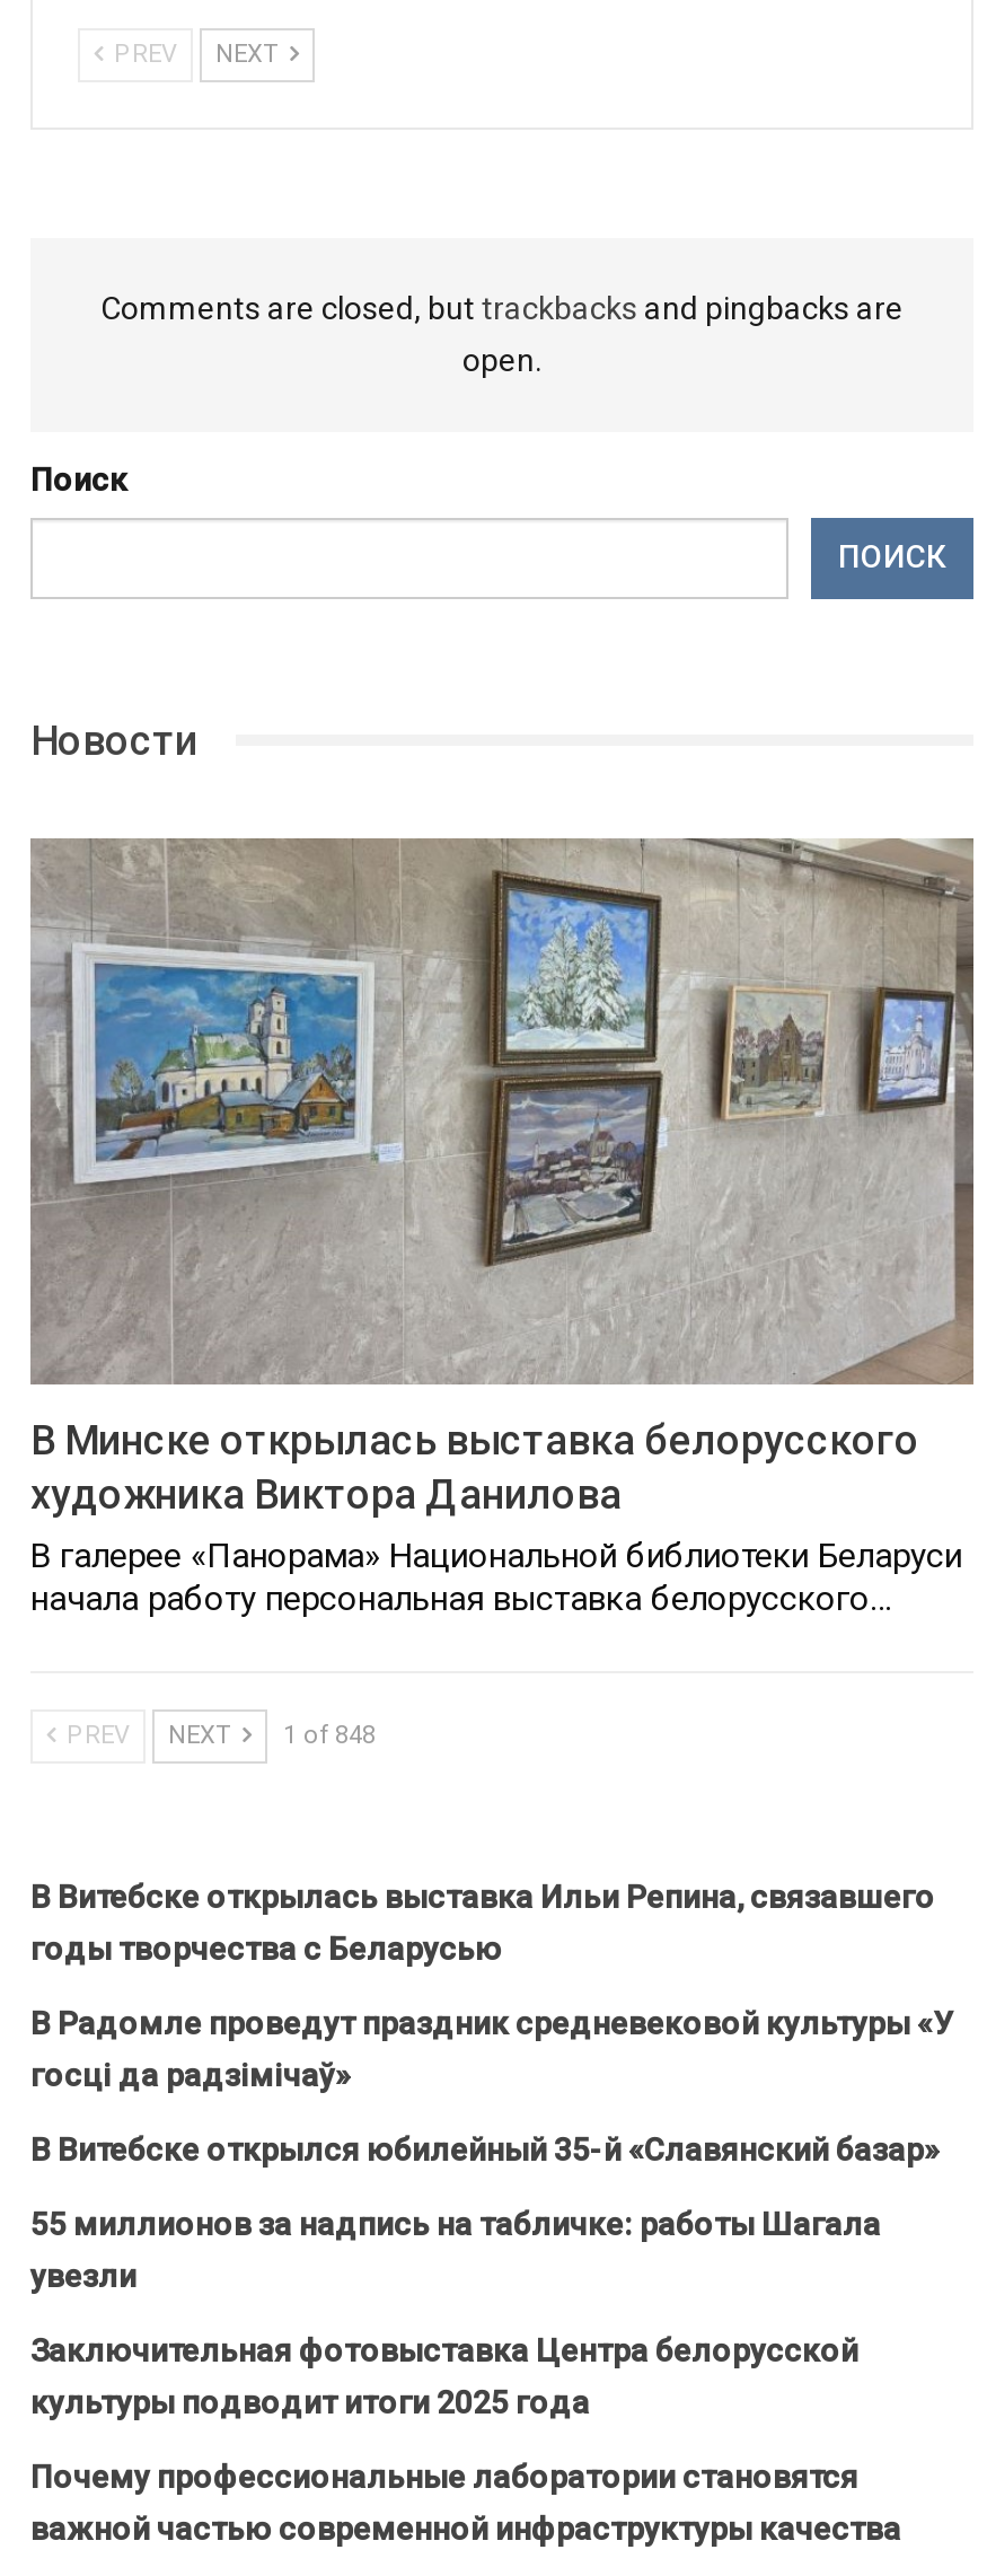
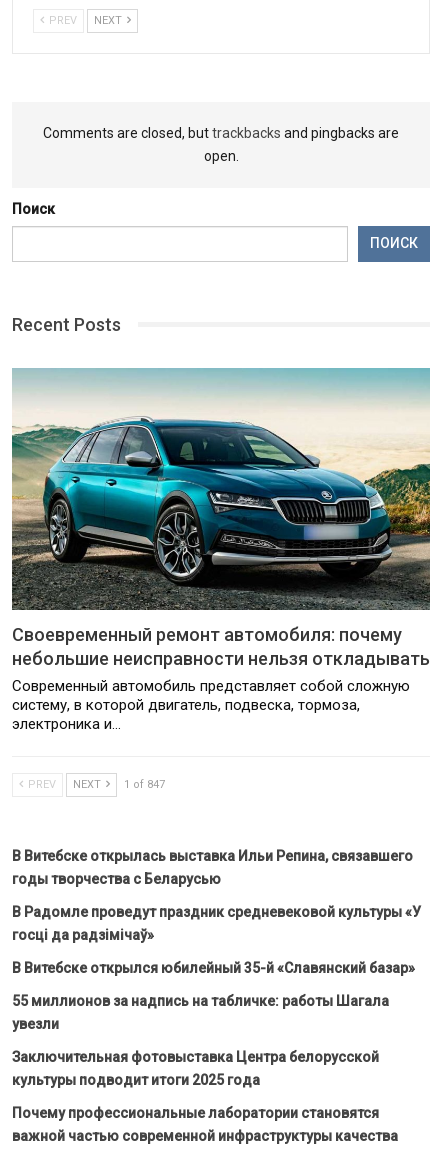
- Новости
+ Recent Posts

- [image]
- В Минске открылась выставка белорусского
- художника Виктора Данилова
- В галерее «Панорама» Национальной библиотеки Беларуси
- начала работу персональная выставка белорусского…
+ [image]
+ Своевременный ремонт автомобиля: почему
+ небольшие неисправности нельзя откладывать
+ Современный автомобиль представляет собой сложную
+ систему, в которой двигатель, подвеска, тормоза,
+ электроника и…

- PREV NEXT 1 of 848
+ PREV NEXT 1 of 847
